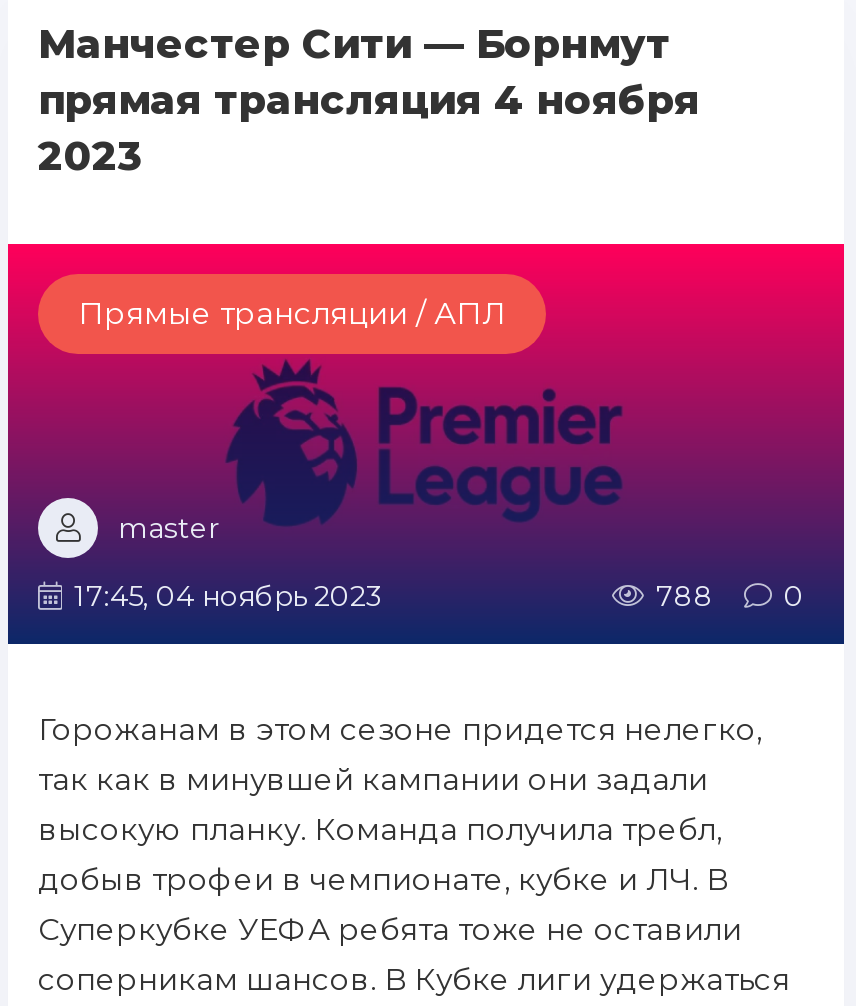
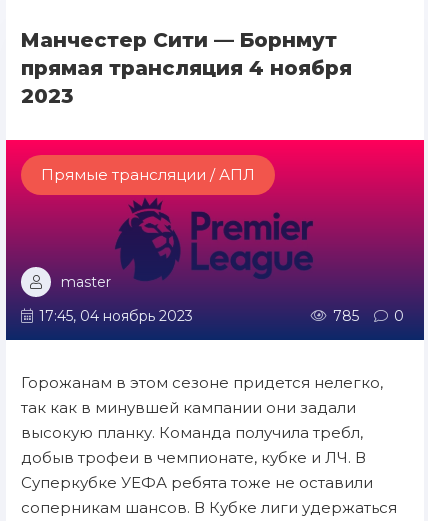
- 788
+ 785
